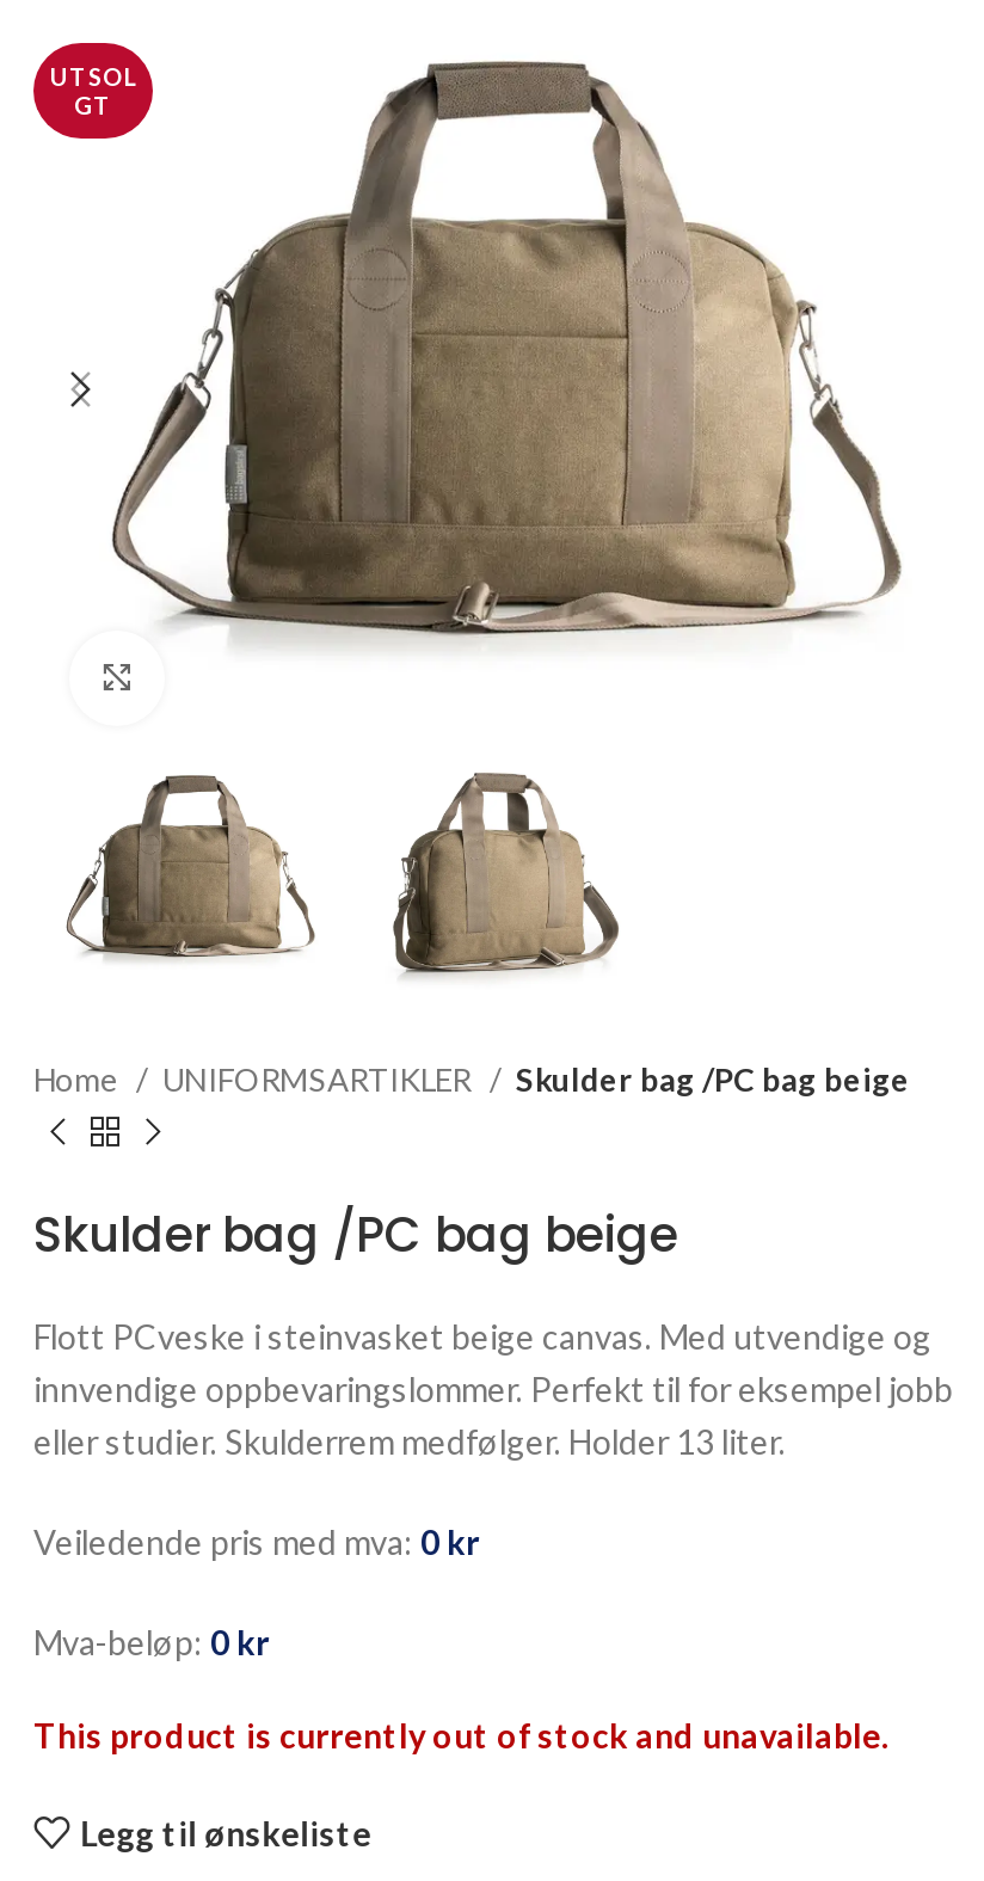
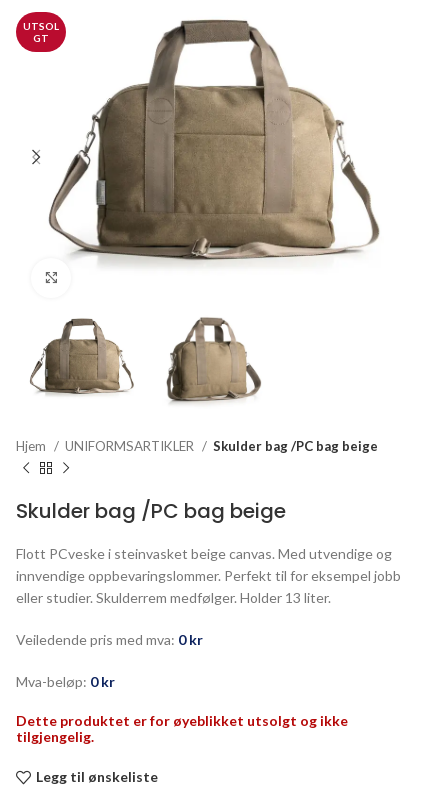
- Home
+ Hjem

- This product is currently out of stock and unavailable.
+ Dette produktet er for øyeblikket utsolgt og ikke
+ tilgjengelig.
